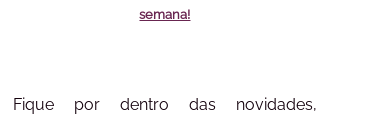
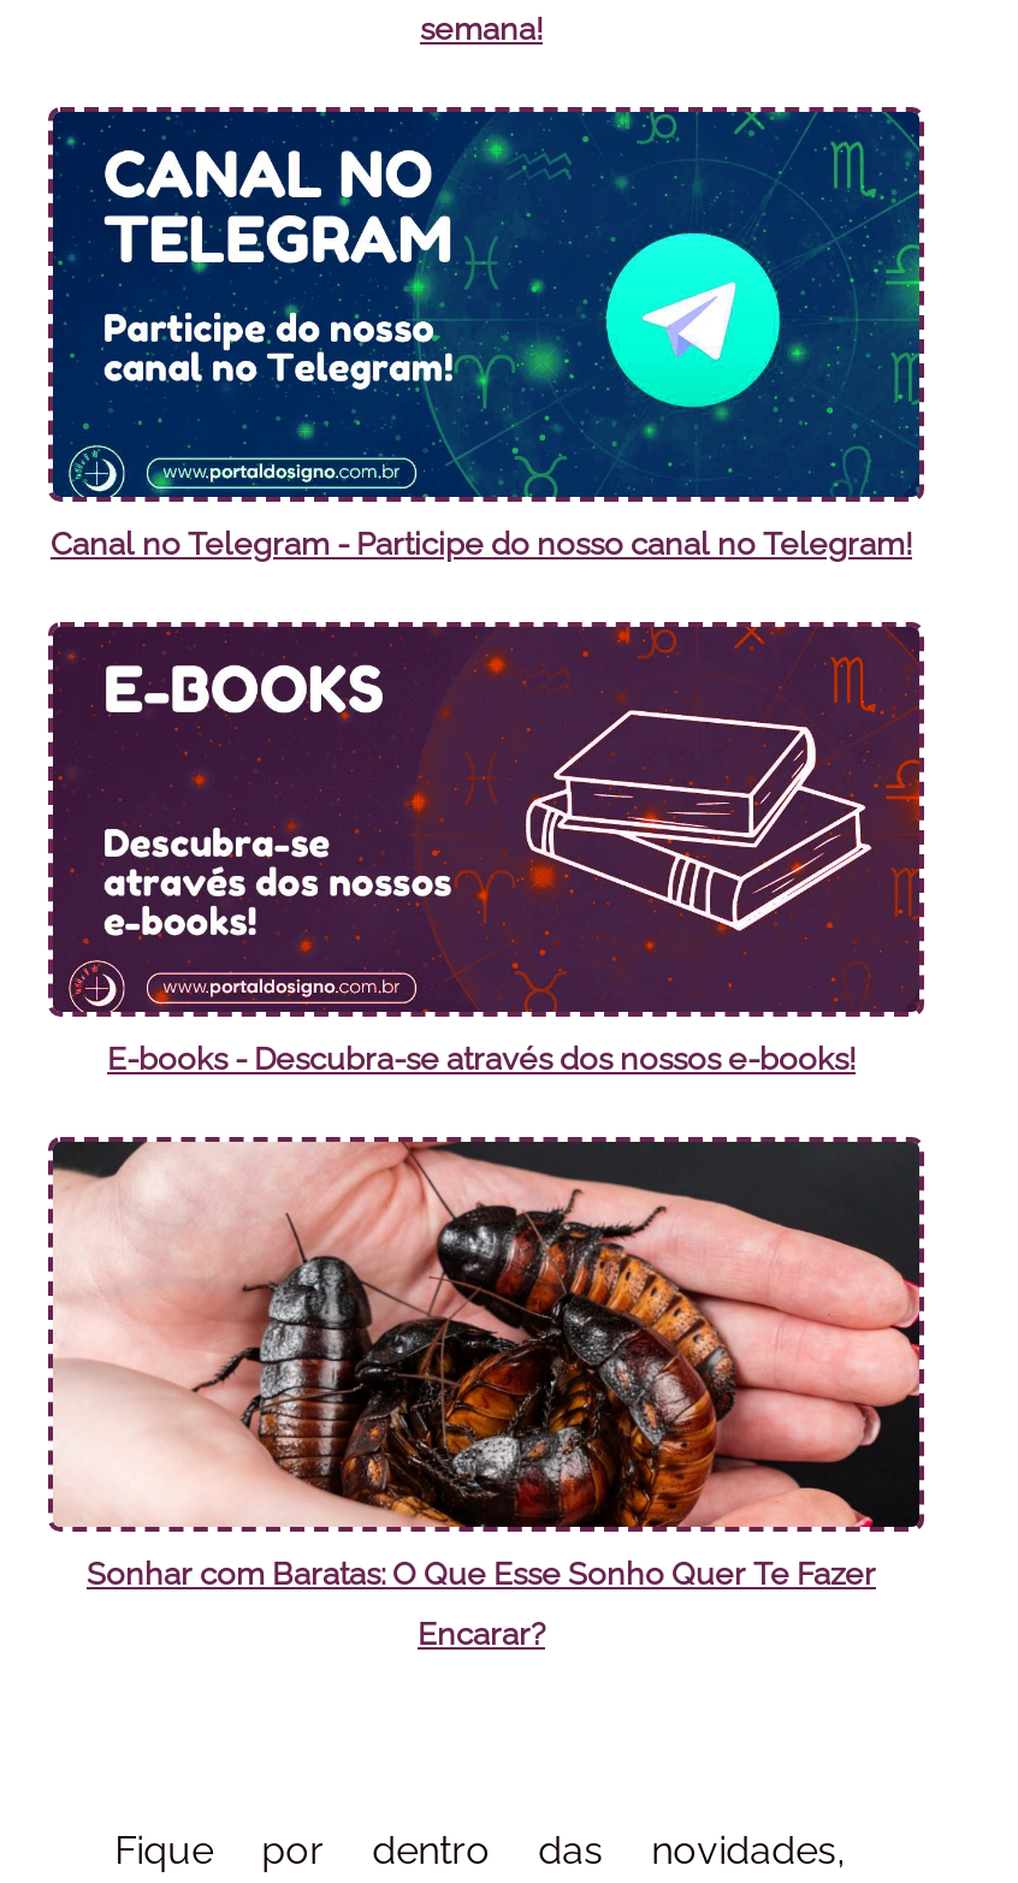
+ [image]
+ Canal no Telegram - Participe do nosso canal no Telegram!

+ [image]
+ E-books - Descubra-se através dos nossos e-books!

+ [image]
+ Sonhar com Baratas: O Que Esse Sonho Quer Te Fazer
+ Encarar?
